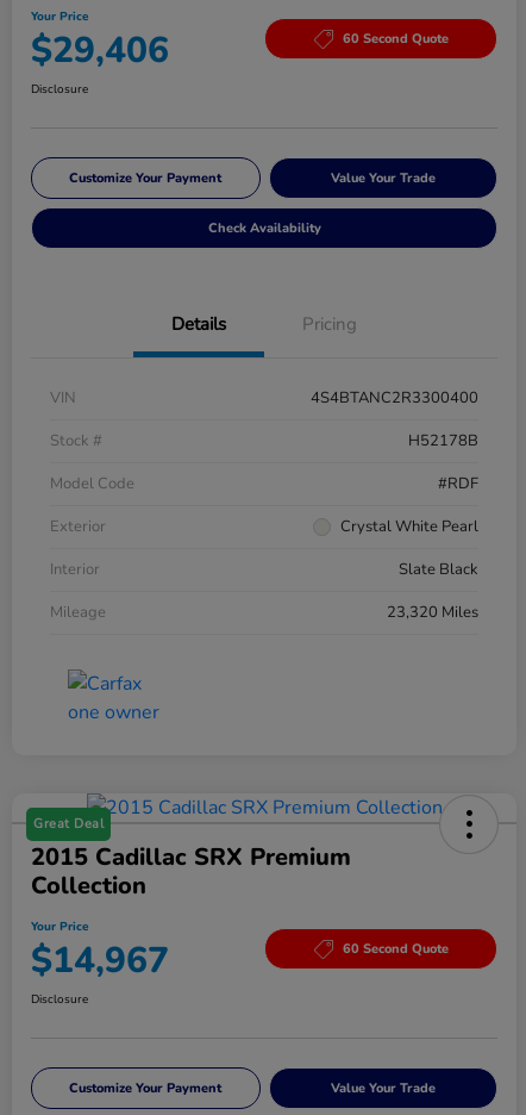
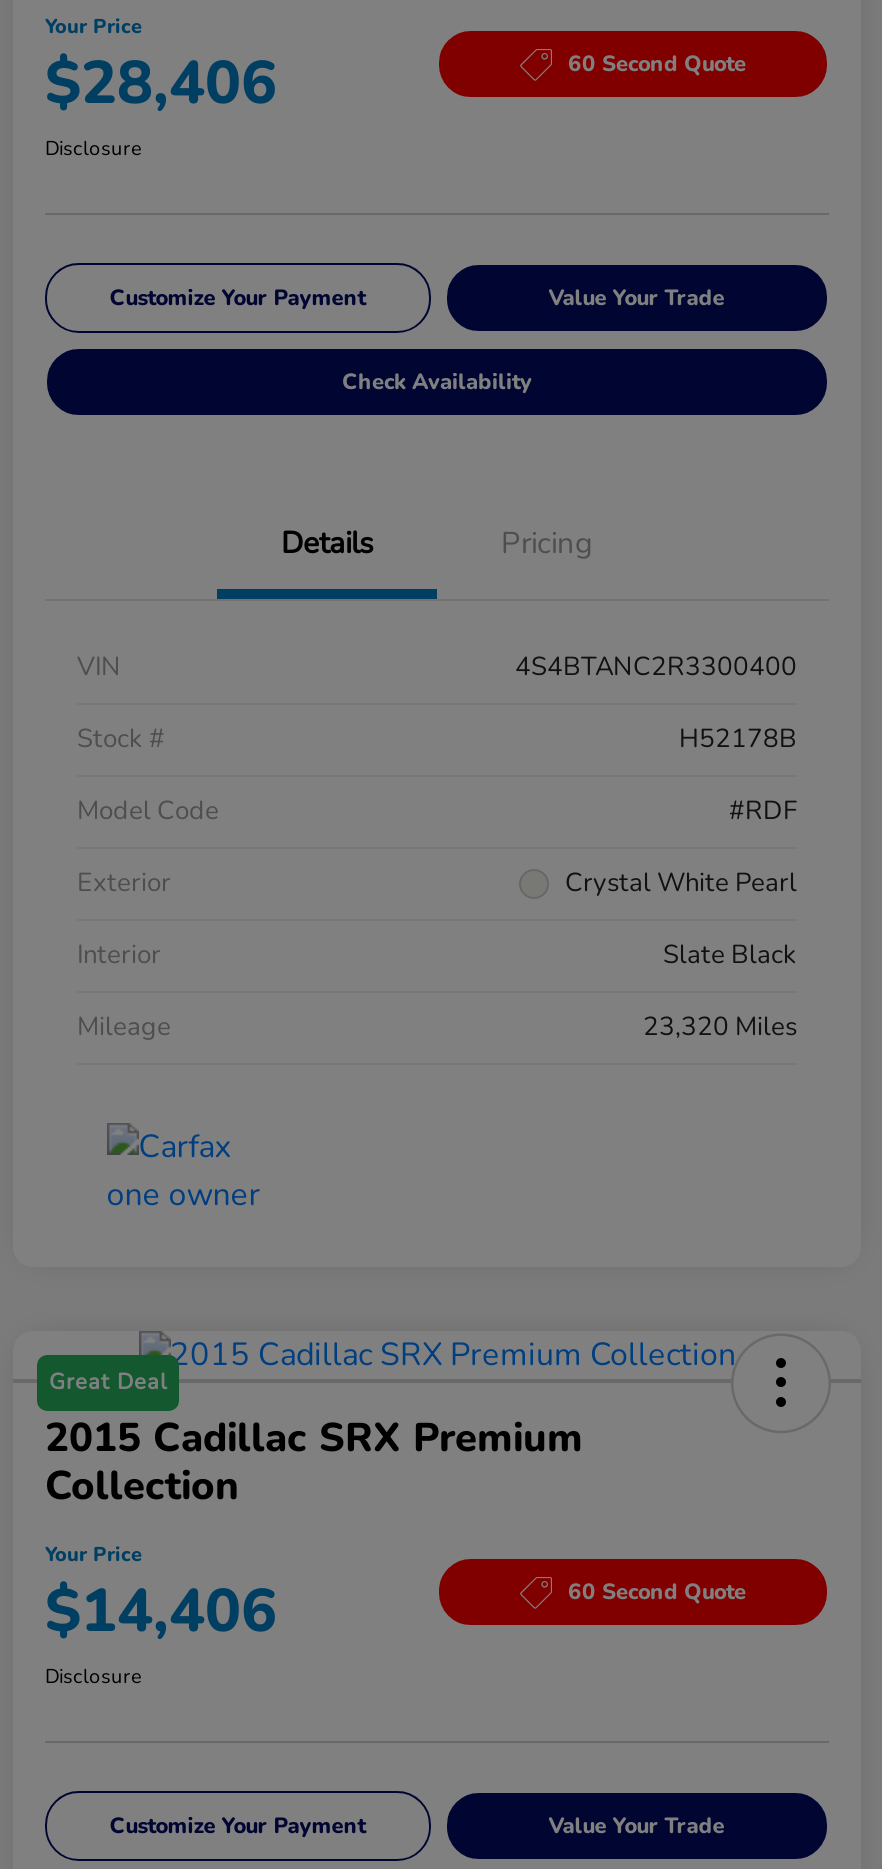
- $29,406
+ $28,406

- $14,967
+ $14,406
